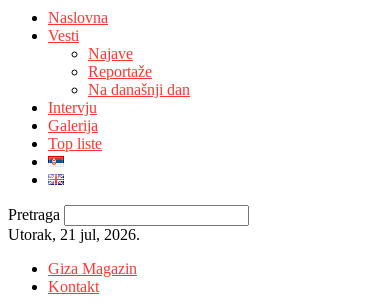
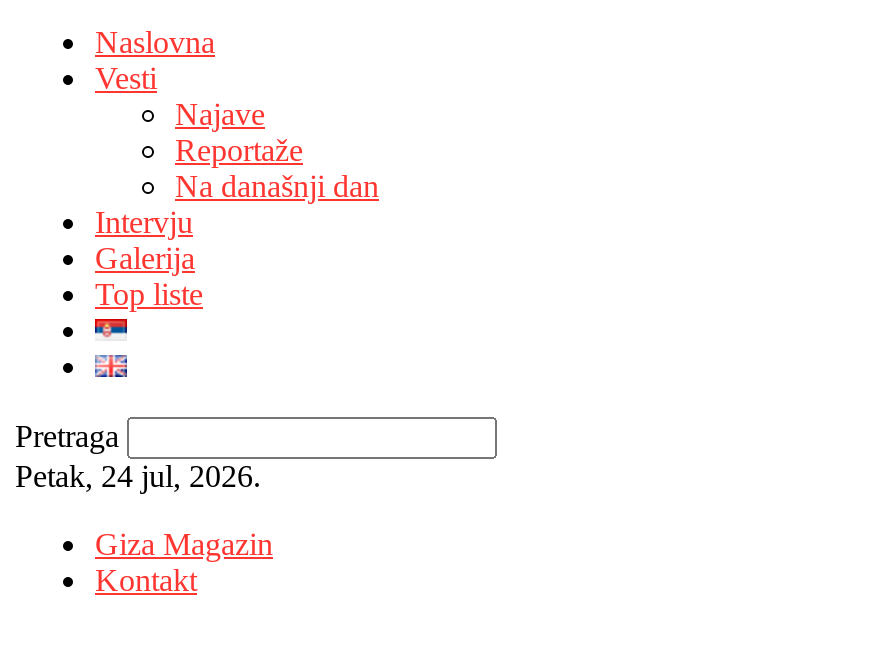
- Utorak, 21 jul, 2026.
+ Petak, 24 jul, 2026.
